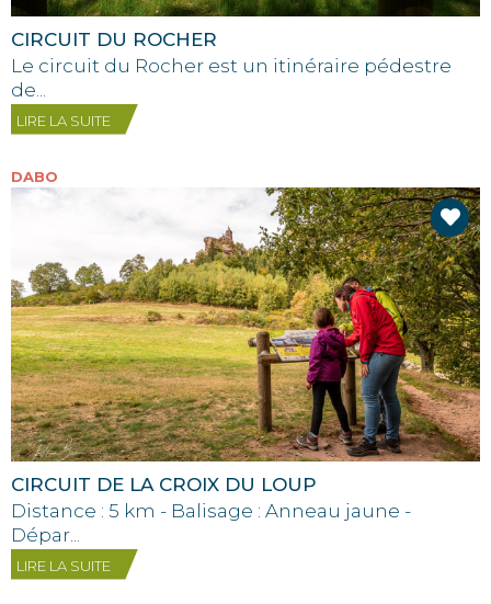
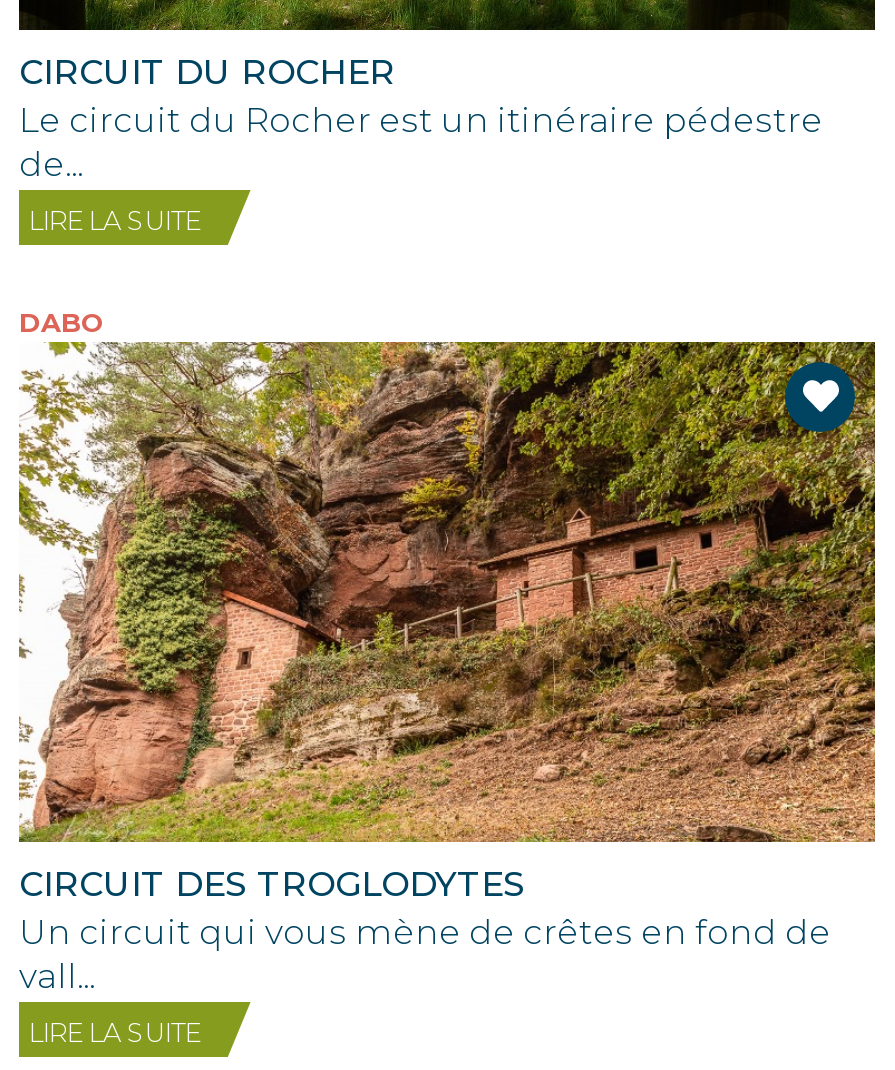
- [image]
- CIRCUIT DE LA CROIX DU LOUP
- Distance : 5 km - Balisage : Anneau jaune -
- Dépar...
+ [image]
+ CIRCUIT DES TROGLODYTES
+ Un circuit qui vous mène de crêtes en fond de
+ vall...
